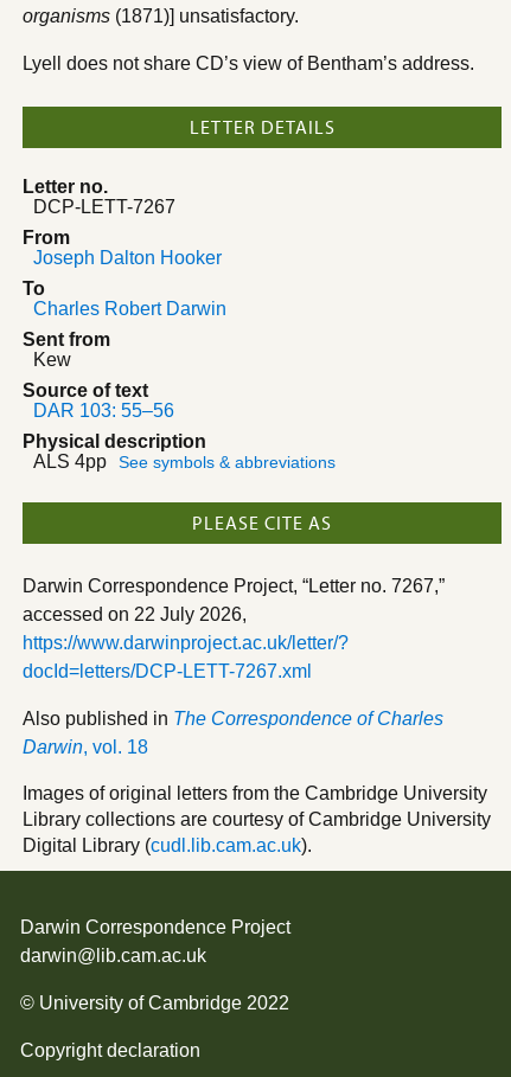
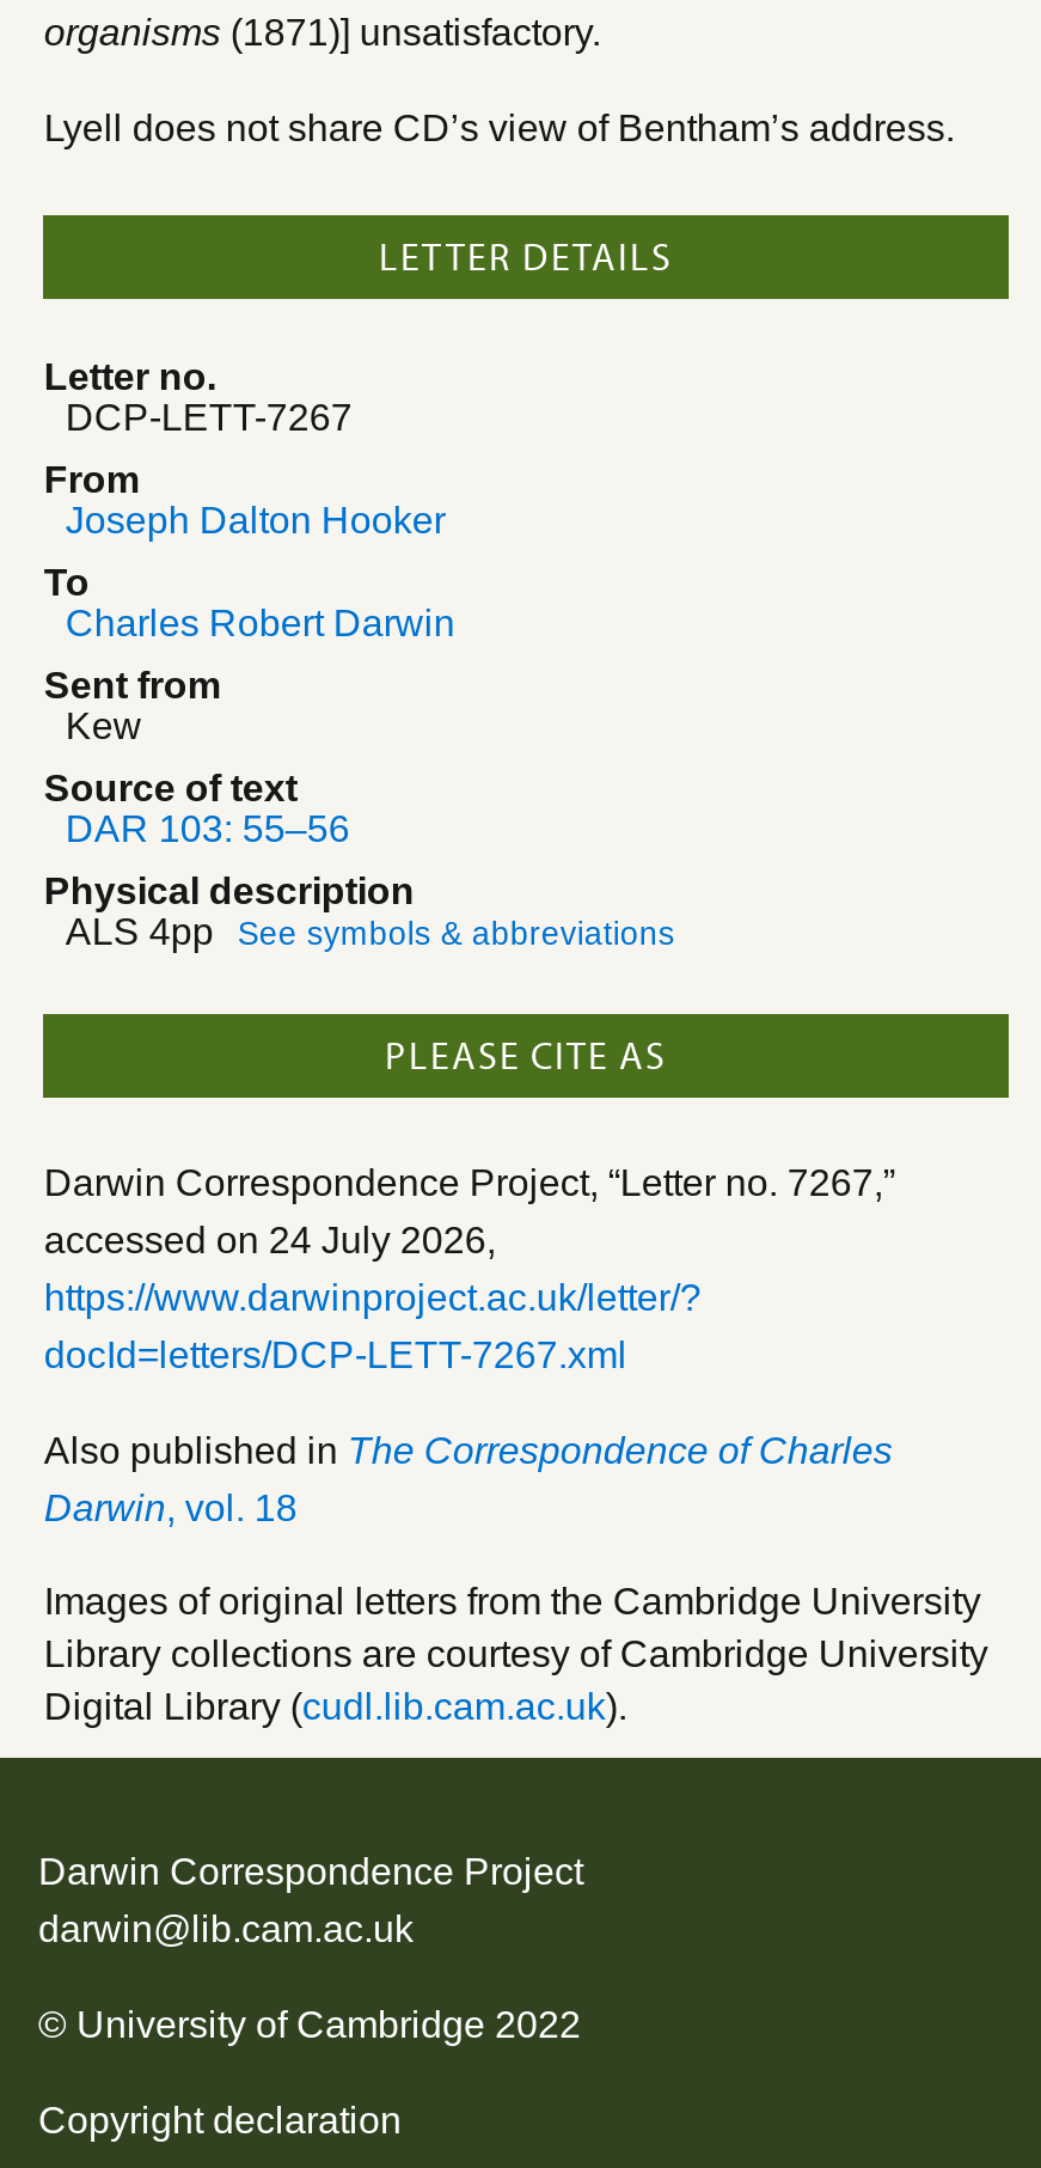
- accessed on 22 July 2026,
+ accessed on 24 July 2026,
